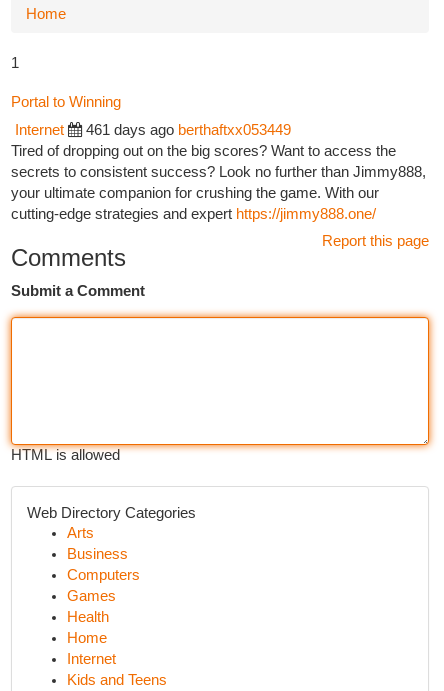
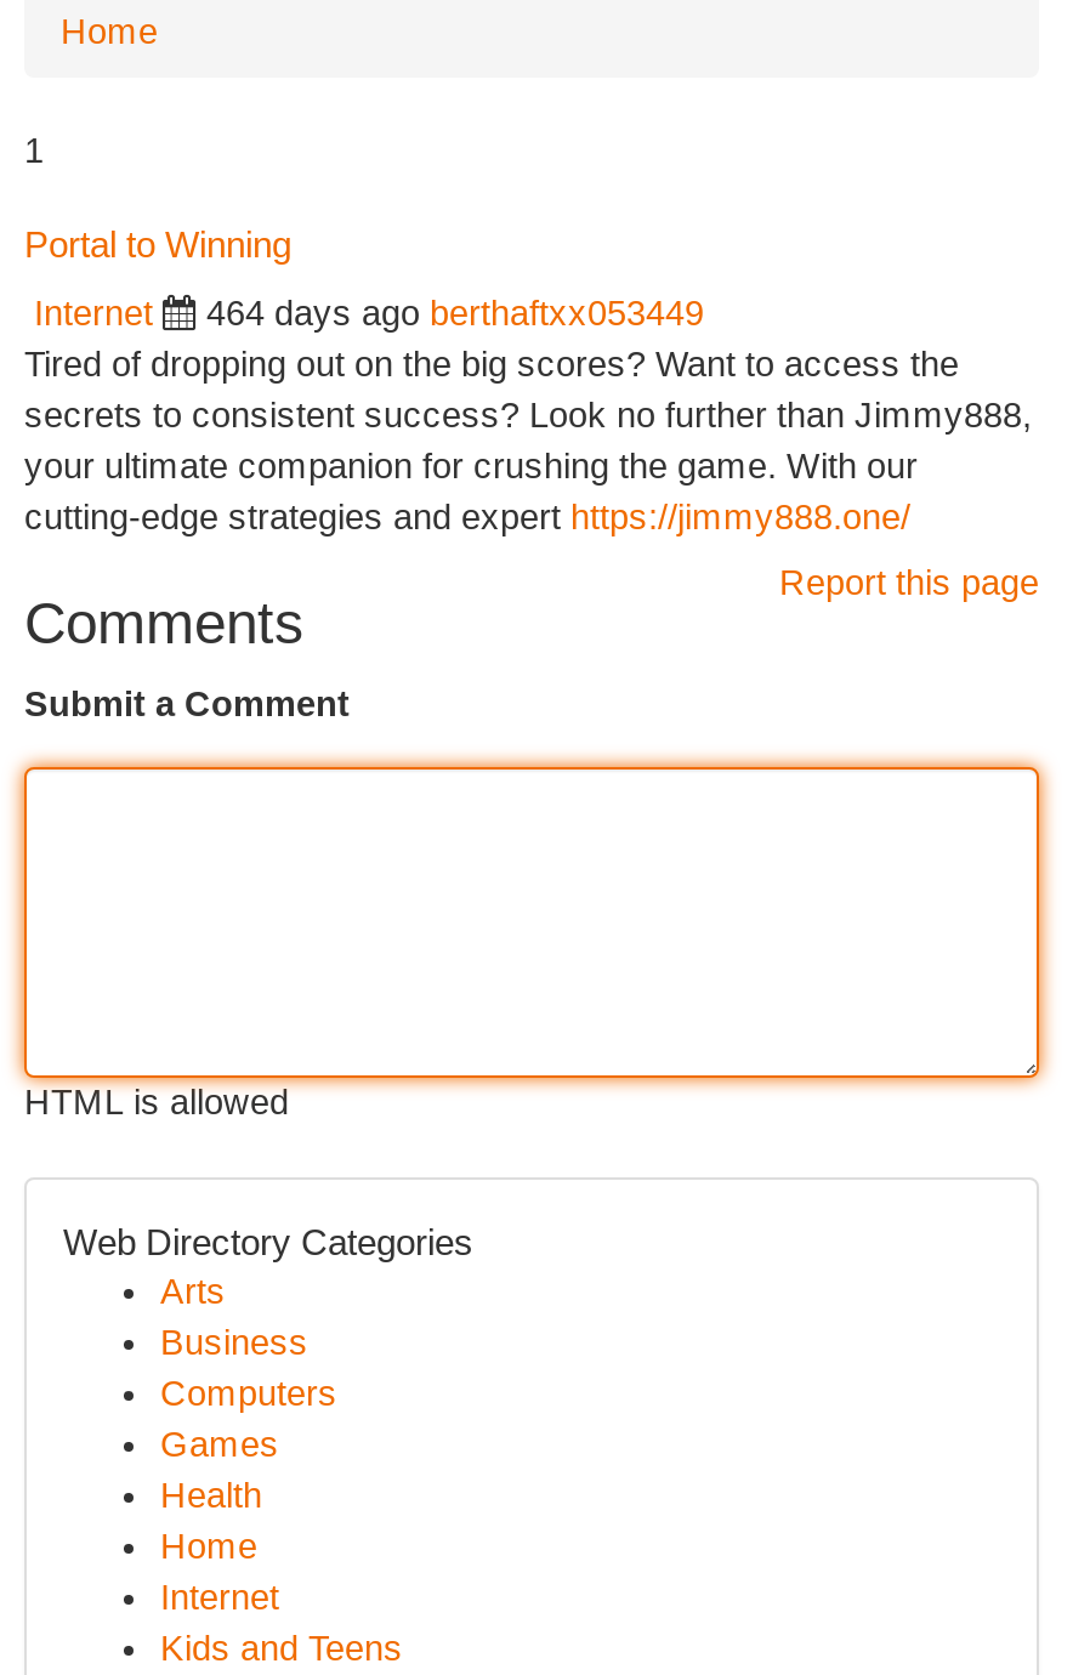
- 461 days ago berthaftxx053449
+ 464 days ago berthaftxx053449
